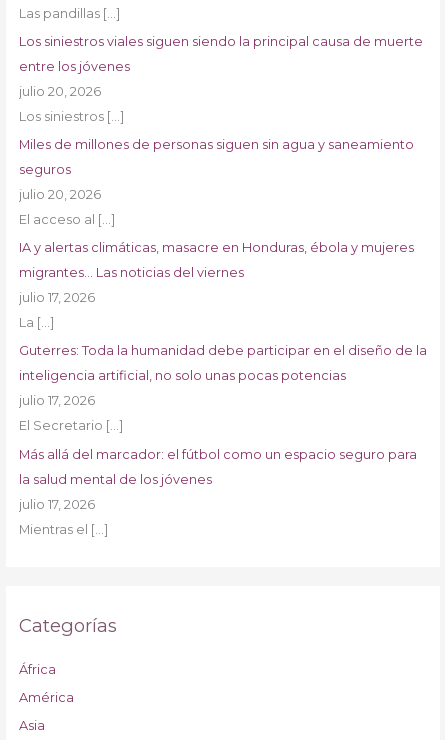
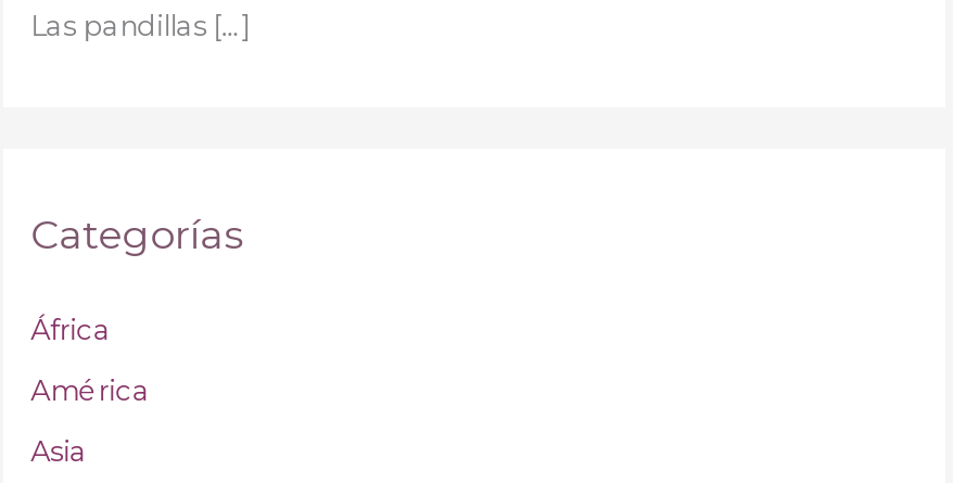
- Los siniestros viales siguen siendo la principal causa de muerte
- entre los jóvenes
- julio 20, 2026
- Los siniestros […]
- Miles de millones de personas siguen sin agua y saneamiento
- seguros
- julio 20, 2026
- El acceso al […]
- IA y alertas climáticas, masacre en Honduras, ébola y mujeres
- migrantes… Las noticias del viernes
- julio 17, 2026
- La […]
- Guterres: Toda la humanidad debe participar en el diseño de la
- inteligencia artificial, no solo unas pocas potencias
- julio 17, 2026
- El Secretario […]
- Más allá del marcador: el fútbol como un espacio seguro para
- la salud mental de los jóvenes
- julio 17, 2026
- Mientras el […]
